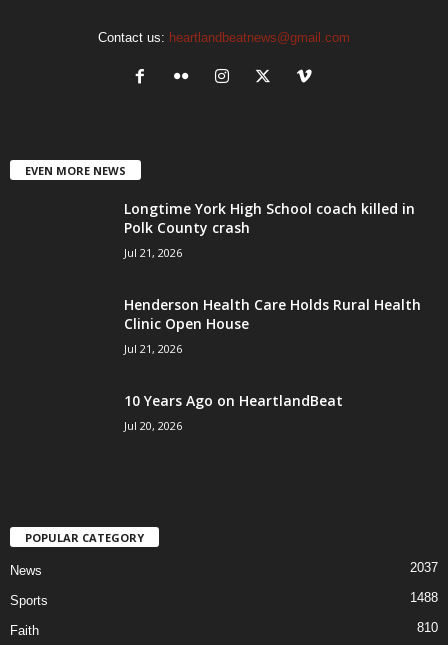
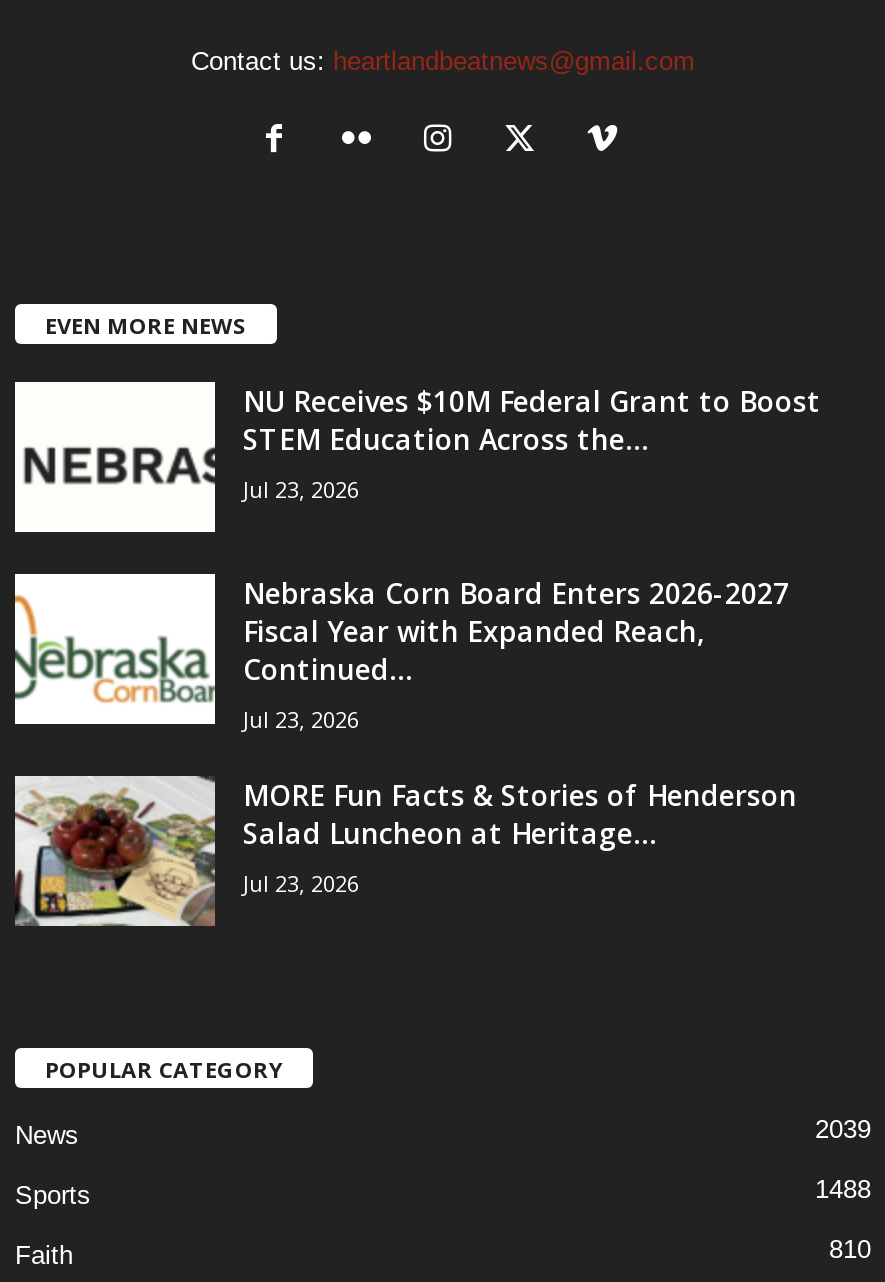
+ [image]

+ [image]

+ [image]

- Longtime York High School coach killed in
- Polk County crash
- Jul 21, 2026
+ NU Receives $10M Federal Grant to Boost
+ STEM Education Across the...
+ Jul 23, 2026

- Henderson Health Care Holds Rural Health
- Clinic Open House
- Jul 21, 2026
+ Nebraska Corn Board Enters 2026-2027
+ Fiscal Year with Expanded Reach,
+ Continued...
+ Jul 23, 2026

- 10 Years Ago on HeartlandBeat
- Jul 20, 2026
+ MORE Fun Facts & Stories of Henderson
+ Salad Luncheon at Heritage...
+ Jul 23, 2026

- 2037
+ 2039
